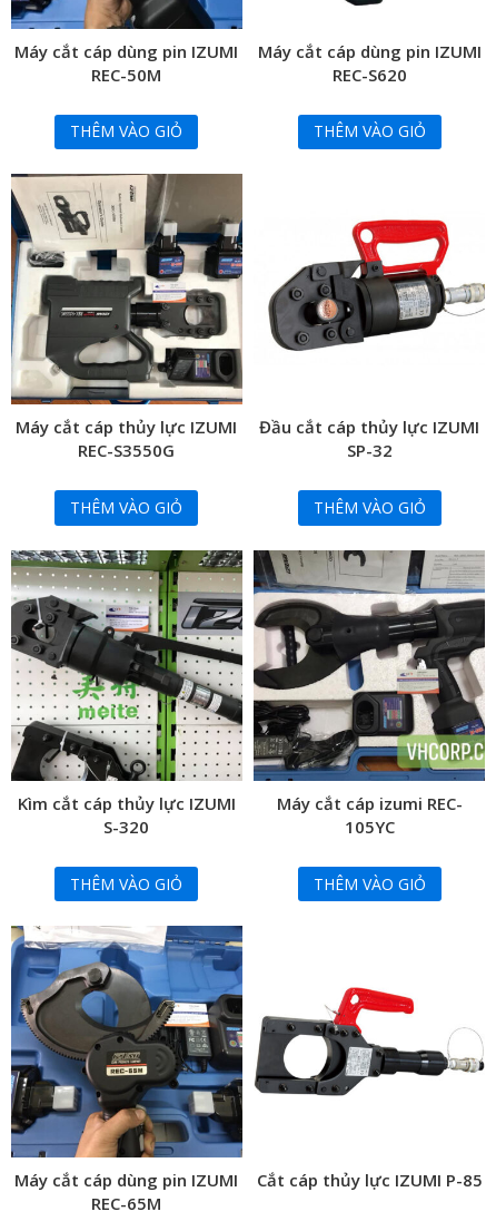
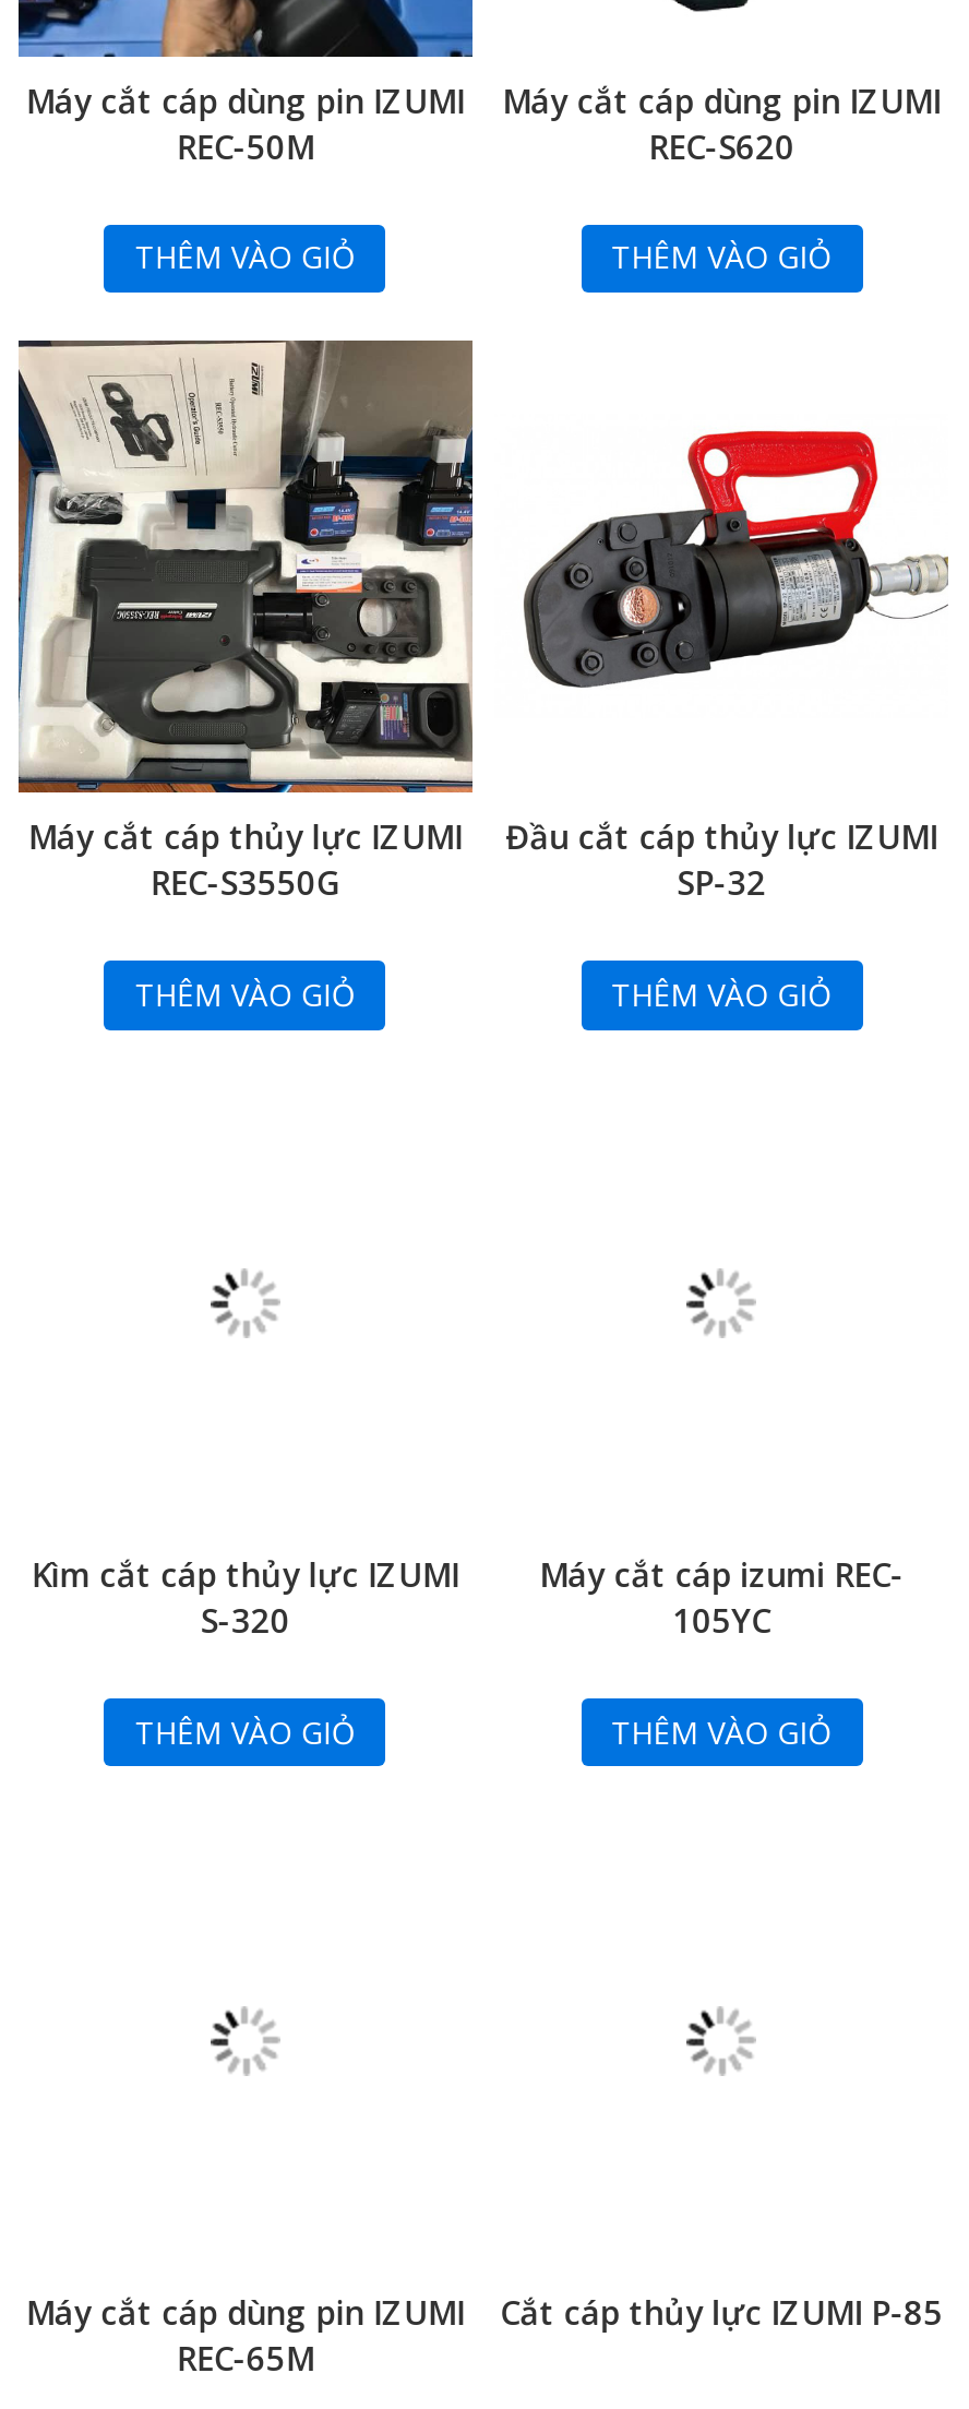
- [image]

- [image]

- [image]

- [image]
